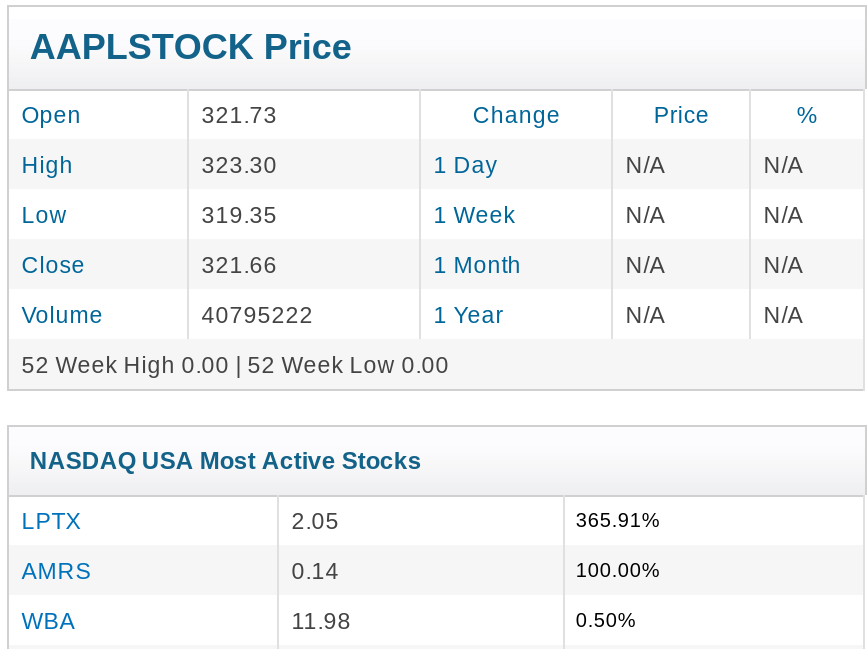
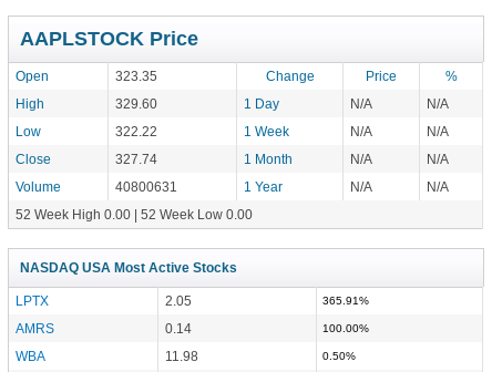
- 321.73
+ 323.35

- 323.30
+ 329.60

- 319.35
+ 322.22

- 321.66
+ 327.74

- 40795222
+ 40800631
